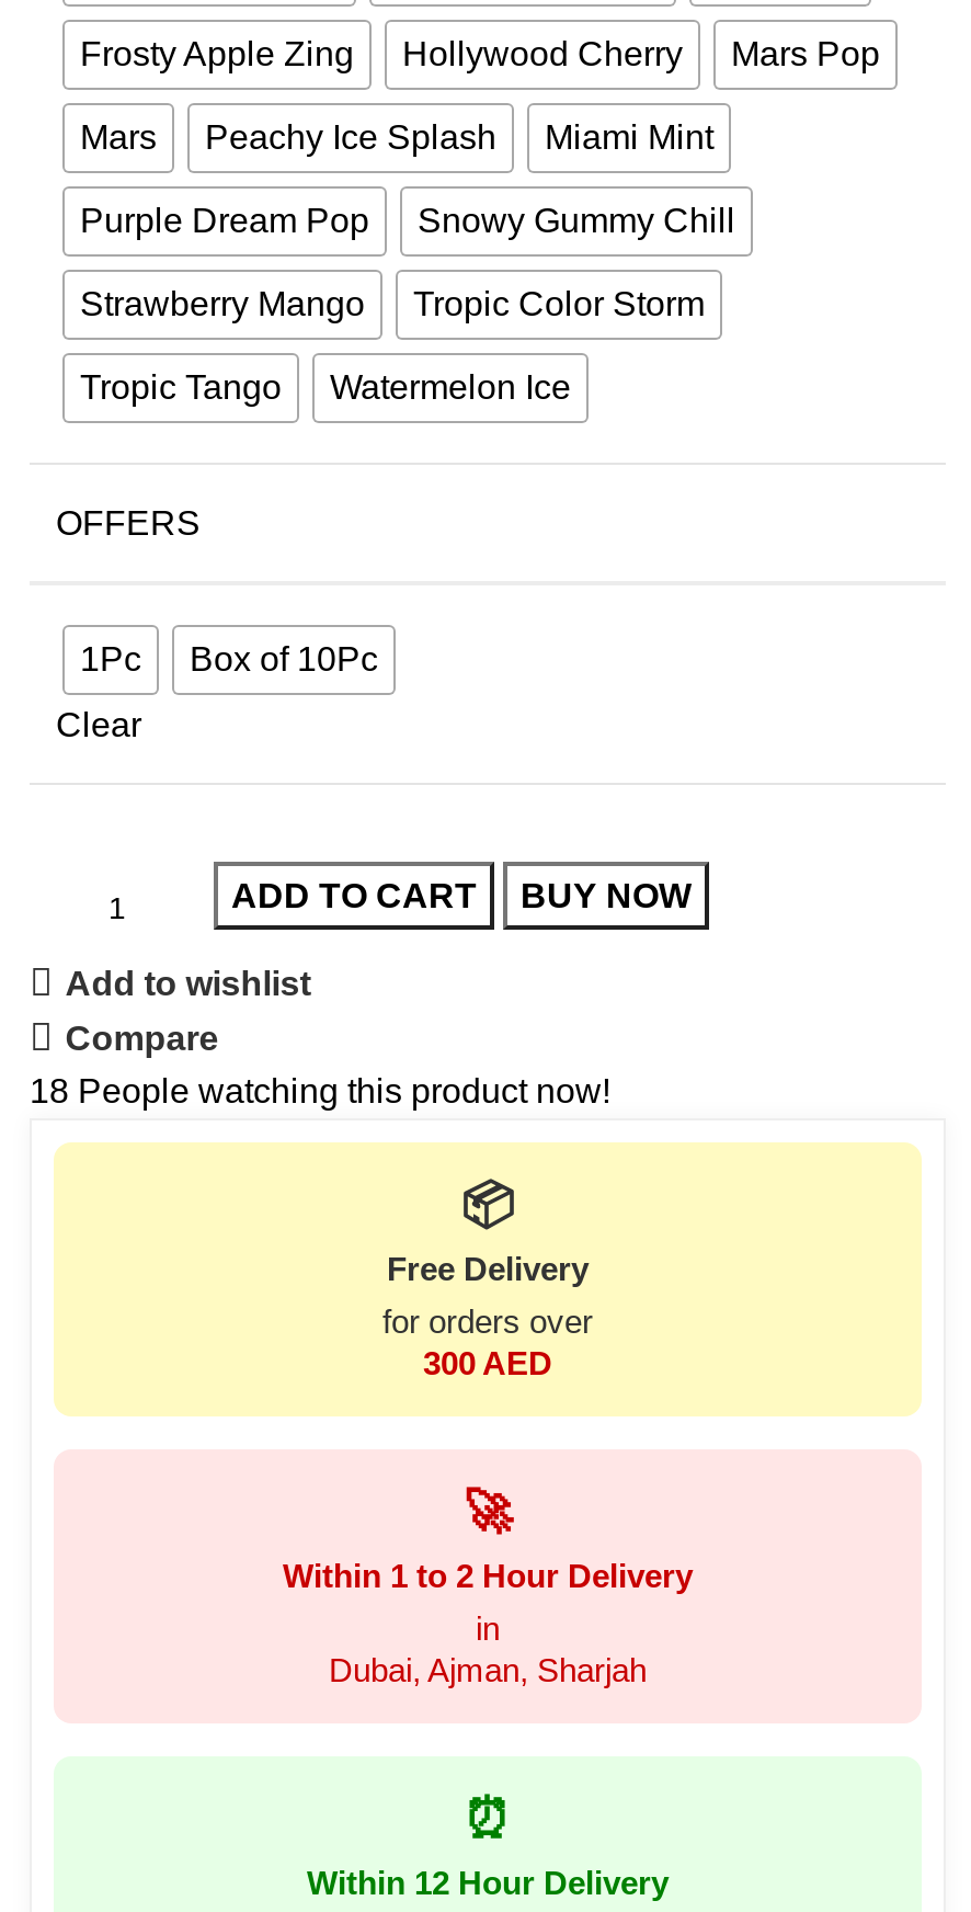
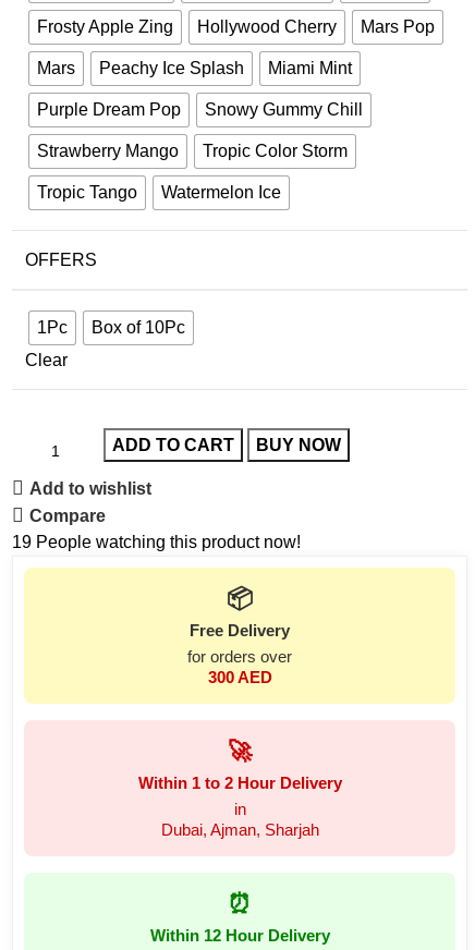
- 18 People watching this product now!
+ 19 People watching this product now!
